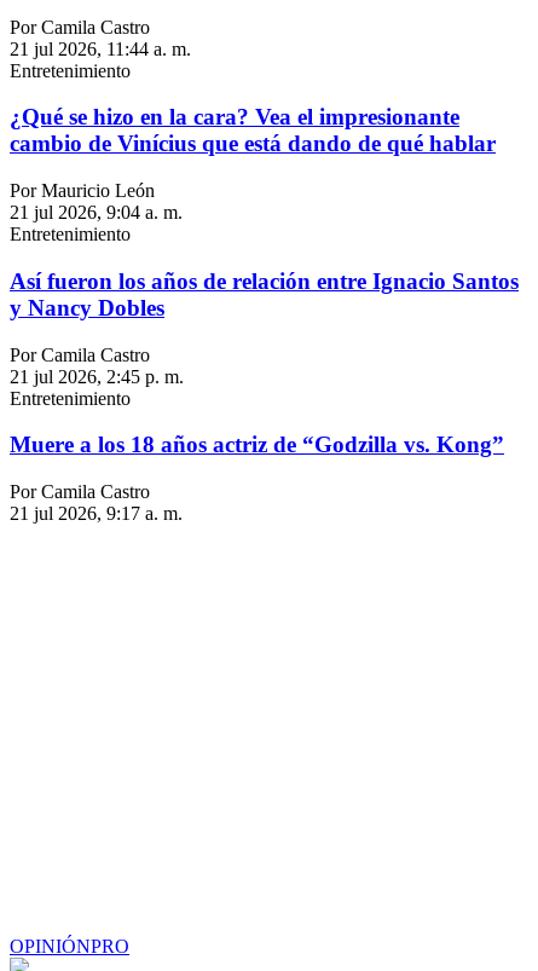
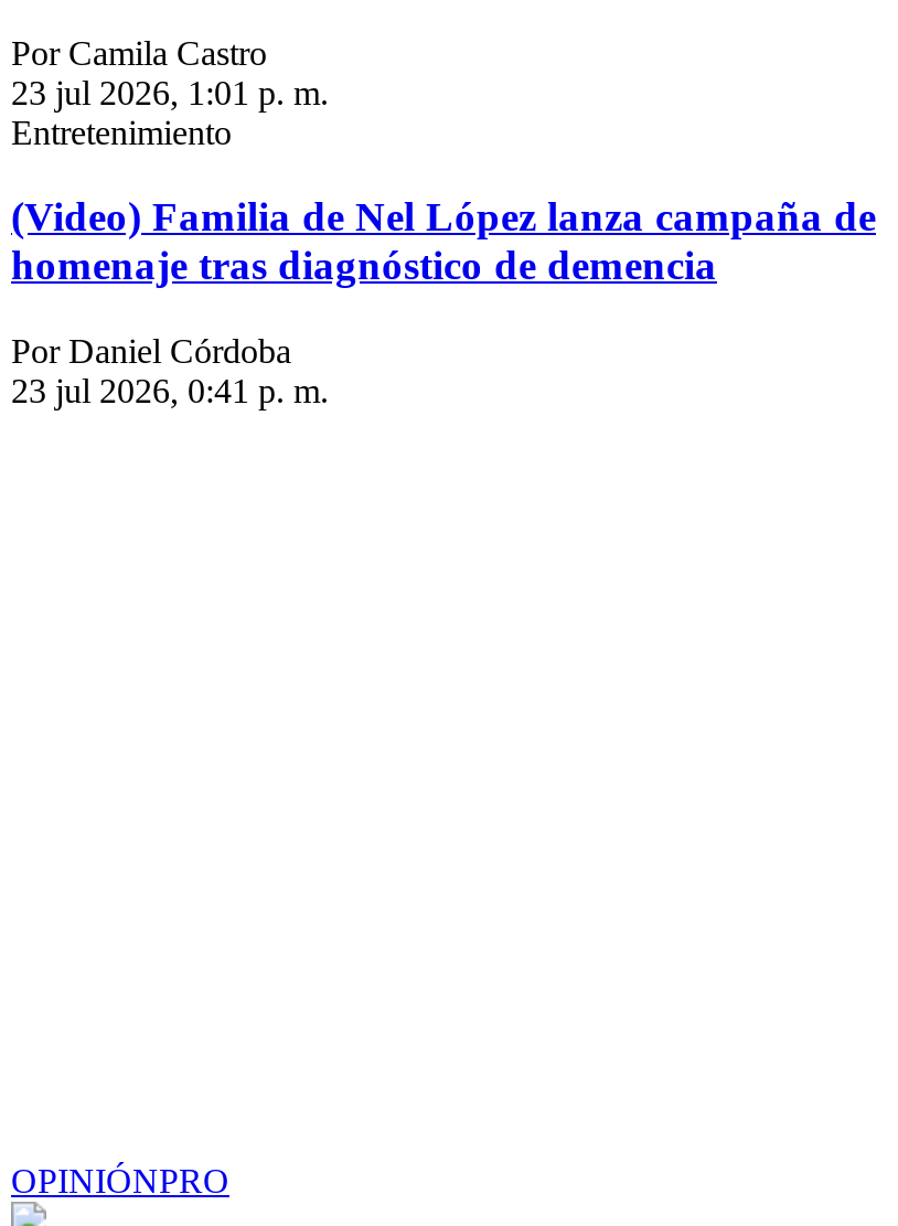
- 21 jul 2026, 11:44 a. m.
+ 23 jul 2026, 1:01 p. m.

- ¿Qué se hizo en la cara? Vea el impresionante
- cambio de Vinícius que está dando de qué hablar
- Por Mauricio León
- 21 jul 2026, 9:04 a. m.
- Entretenimiento
- Así fueron los años de relación entre Ignacio Santos
- y Nancy Dobles
- Por Camila Castro
- 21 jul 2026, 2:45 p. m.
- Entretenimiento
- Muere a los 18 años actriz de “Godzilla vs. Kong”
- Por Camila Castro
- 21 jul 2026, 9:17 a. m.
+ (Video) Familia de Nel López lanza campaña de
+ homenaje tras diagnóstico de demencia
+ Por Daniel Córdoba
+ 23 jul 2026, 0:41 p. m.
